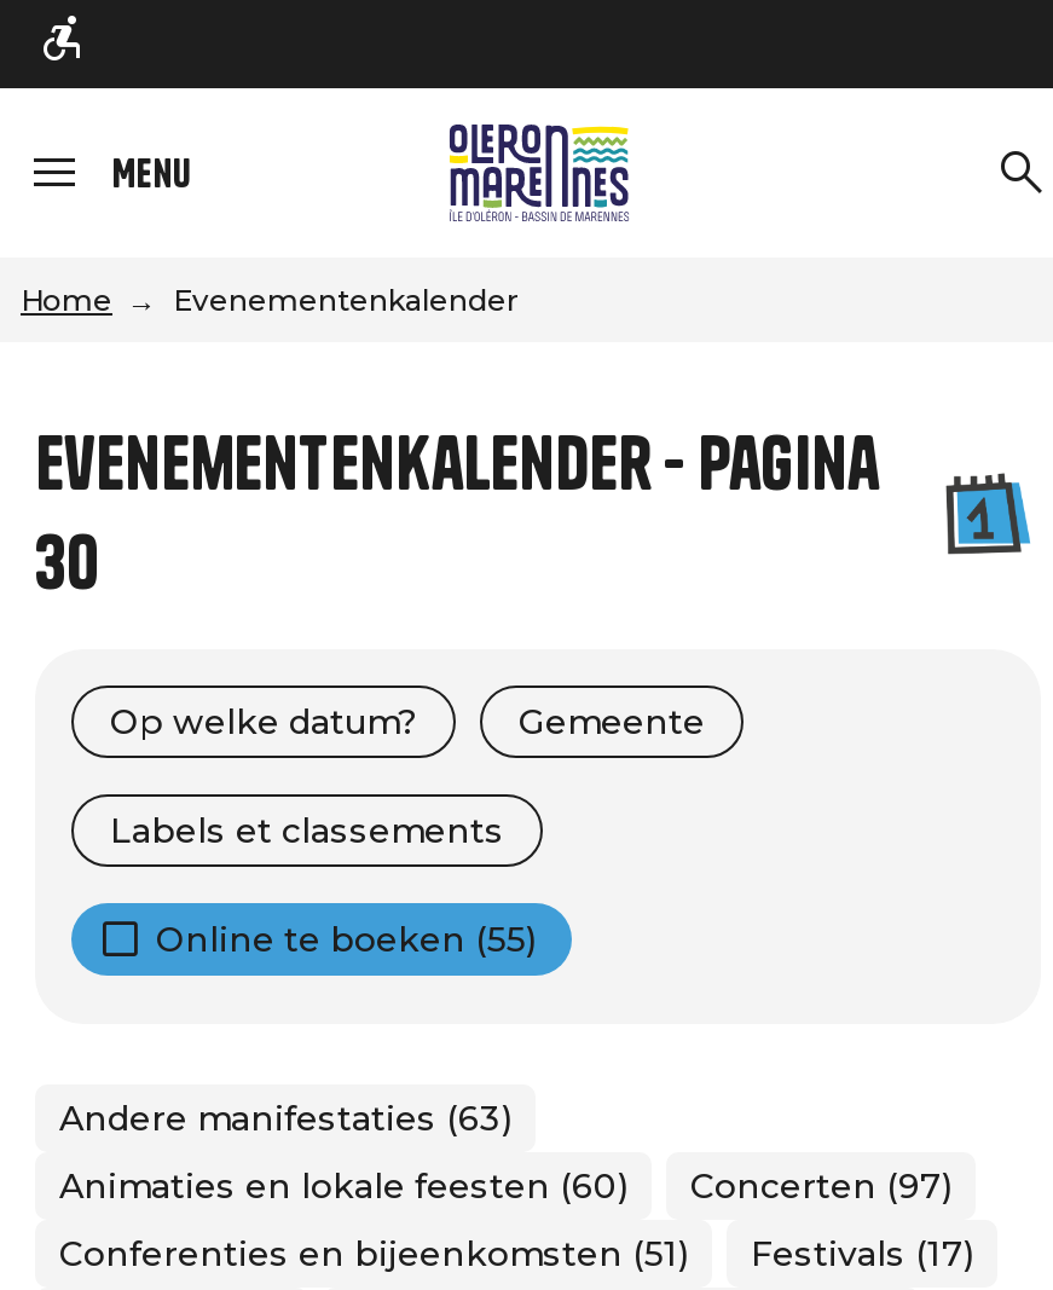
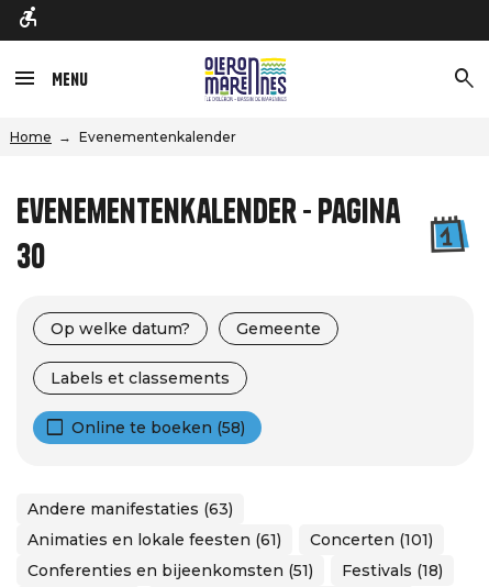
- Online te boeken (55)
+ Online te boeken (58)

- Animaties en lokale feesten (60)
+ Animaties en lokale feesten (61)

- Concerten (97)
+ Concerten (101)

- Conferenties en bijeenkomsten (51) Festivals (17)
+ Conferenties en bijeenkomsten (51) Festivals (18)
